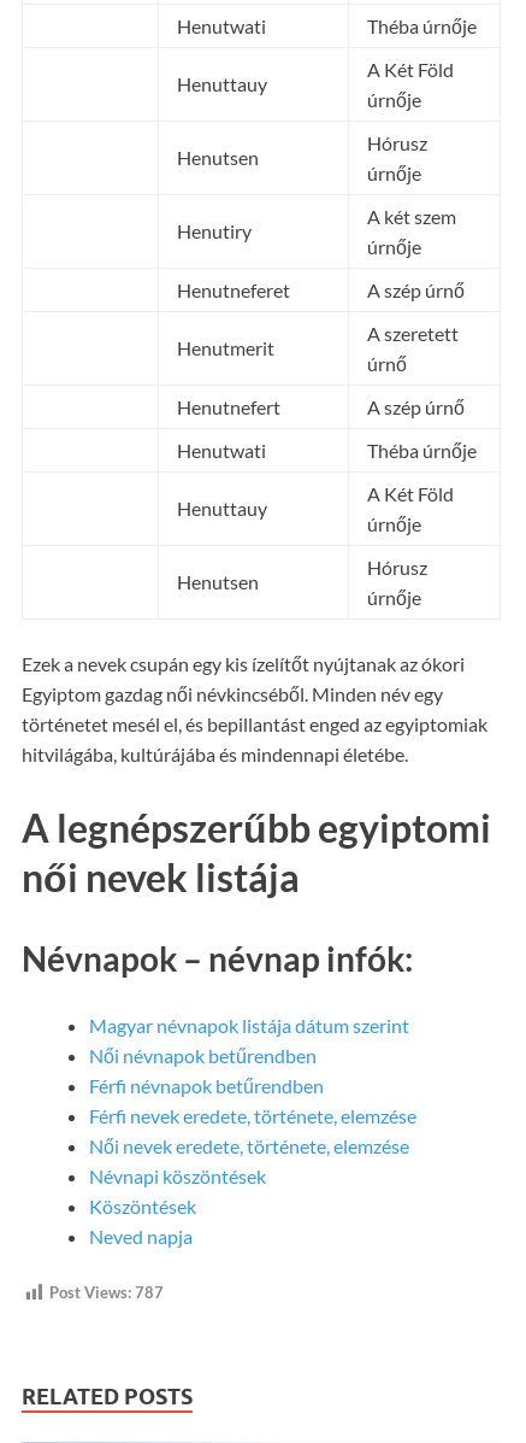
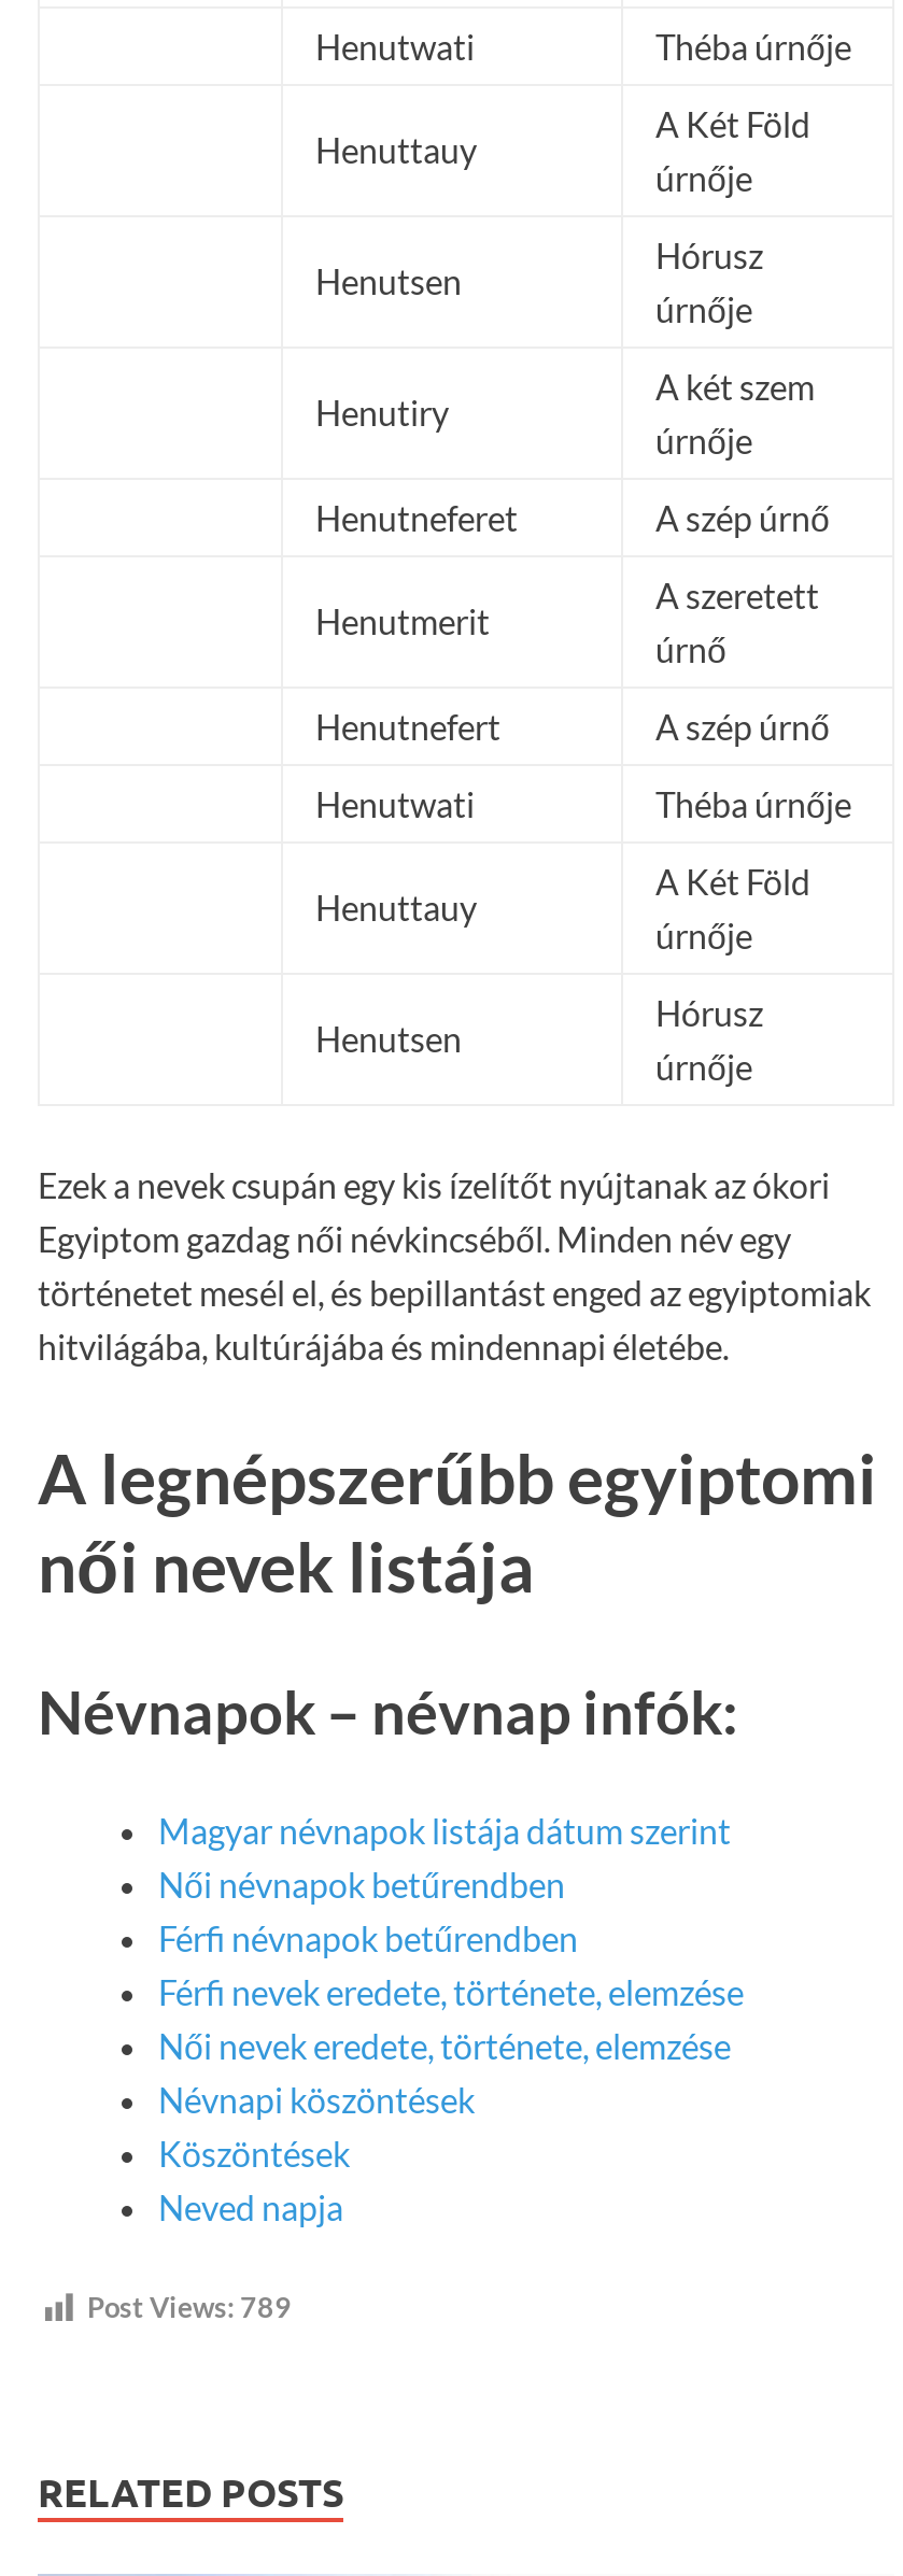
- Post Views: 787
+ Post Views: 789
